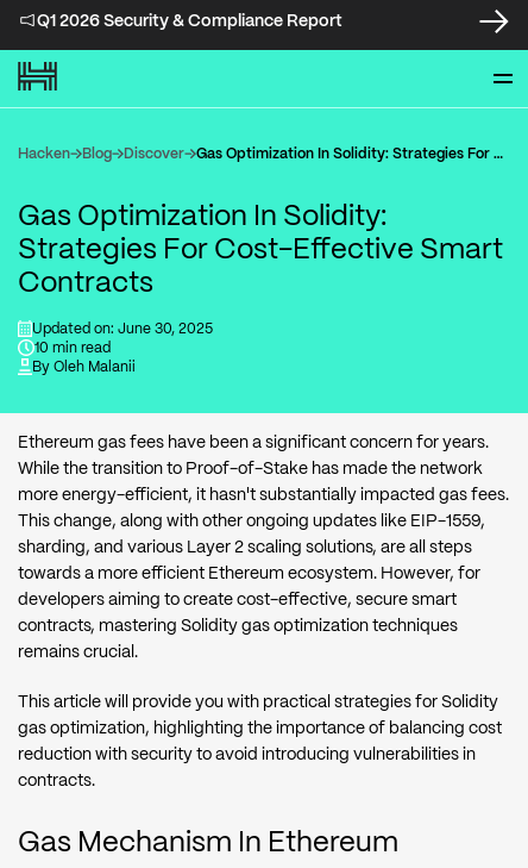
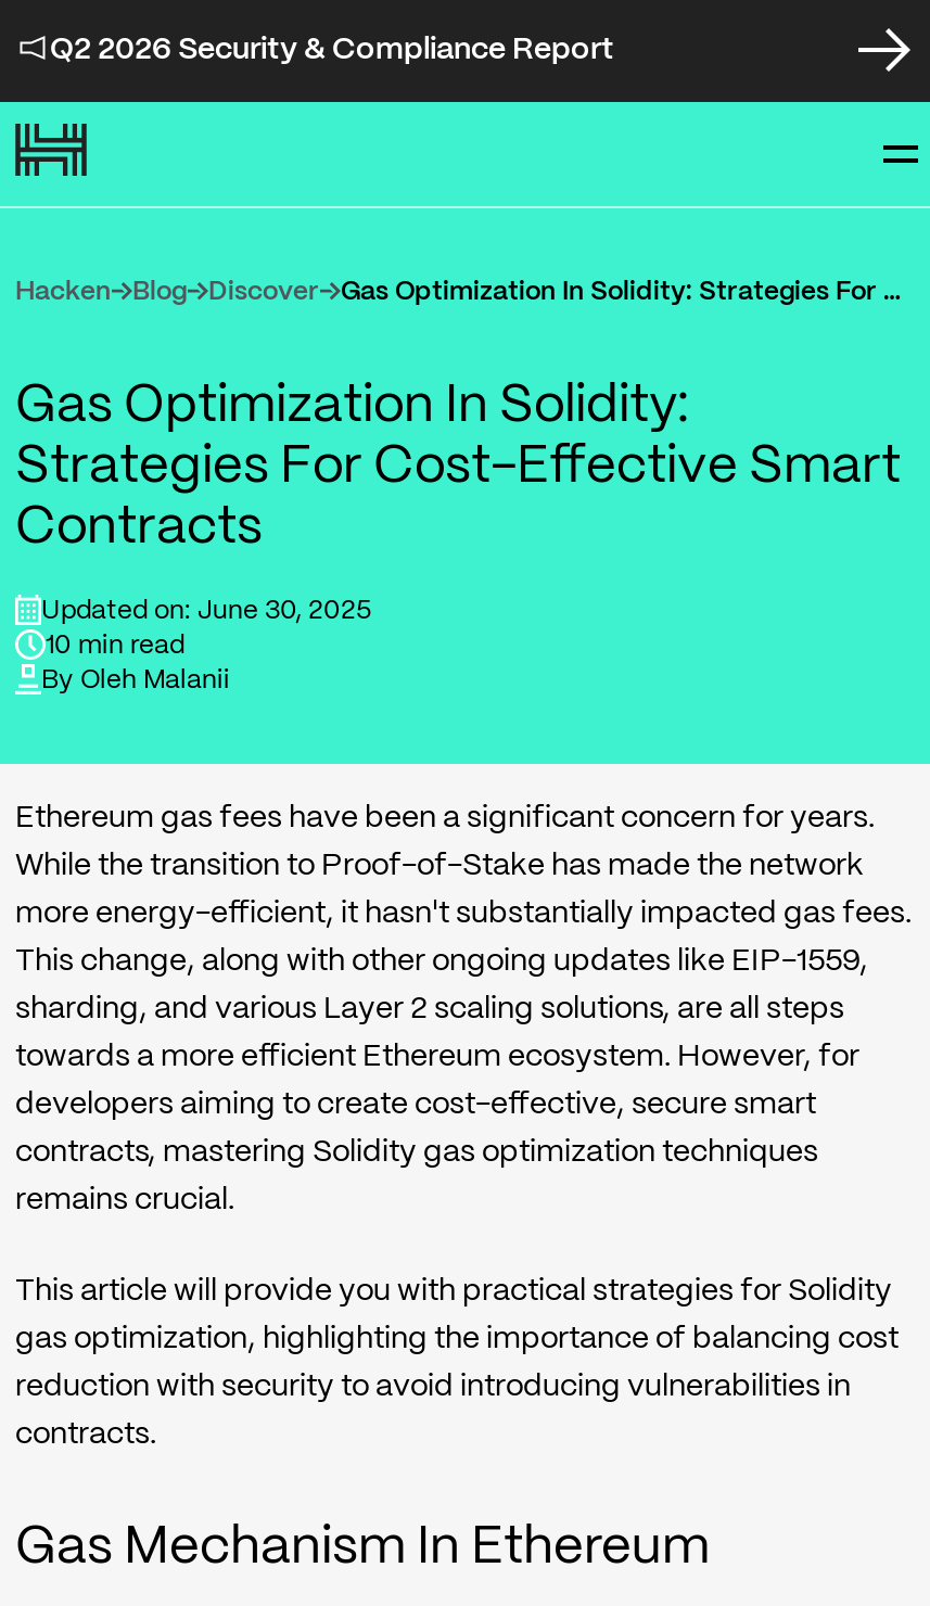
- Q1 2026 Security & Compliance Report
+ Q2 2026 Security & Compliance Report
